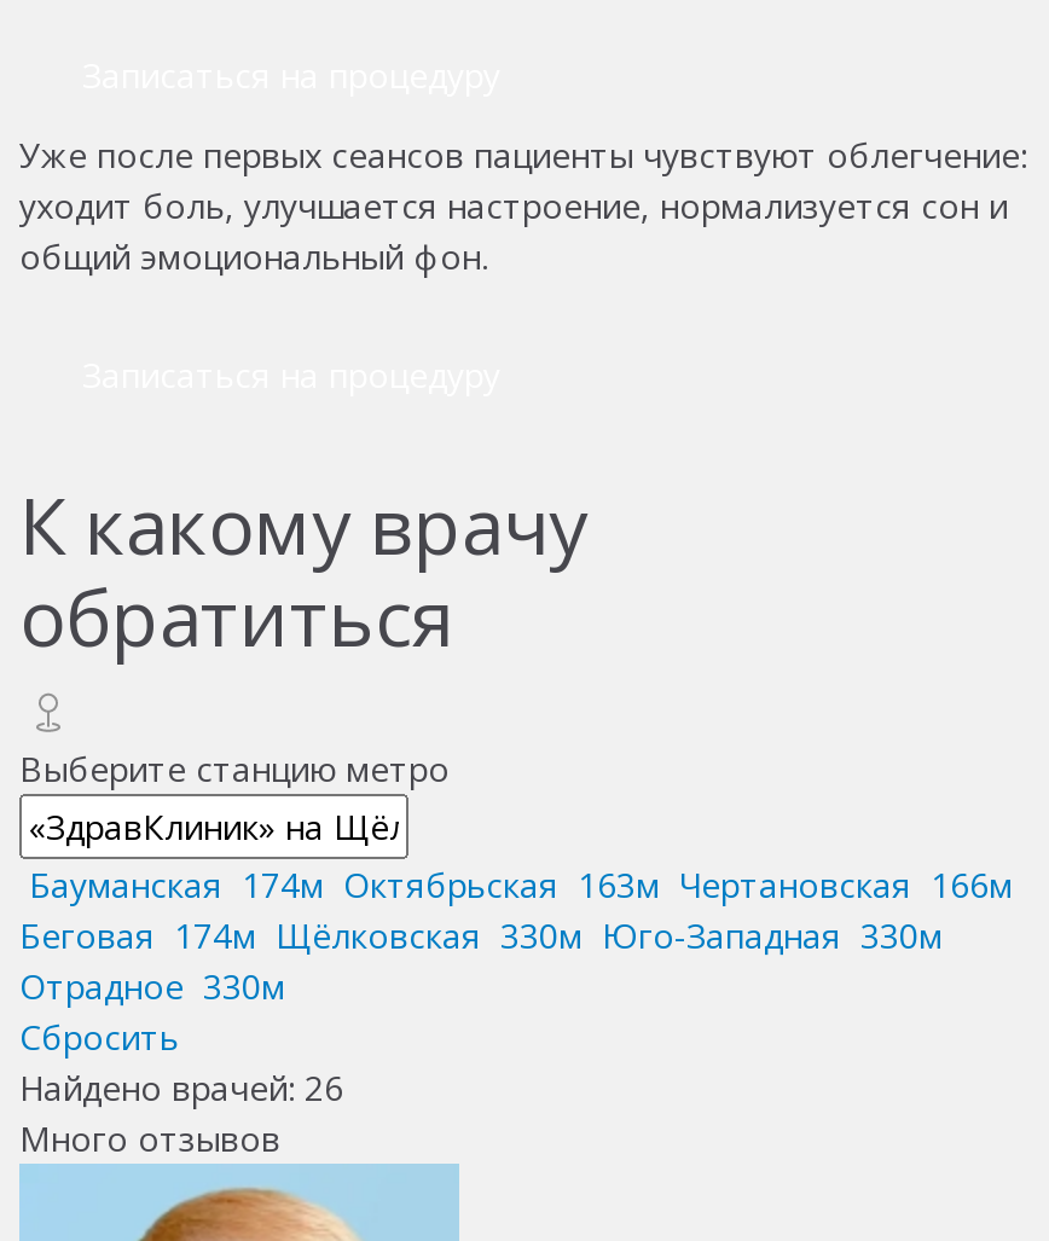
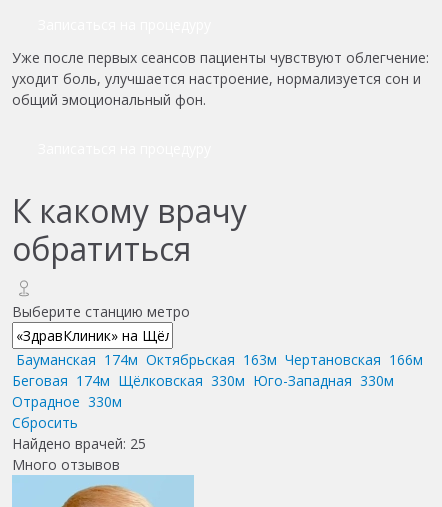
- Найдено врачей: 26
+ Найдено врачей: 25
